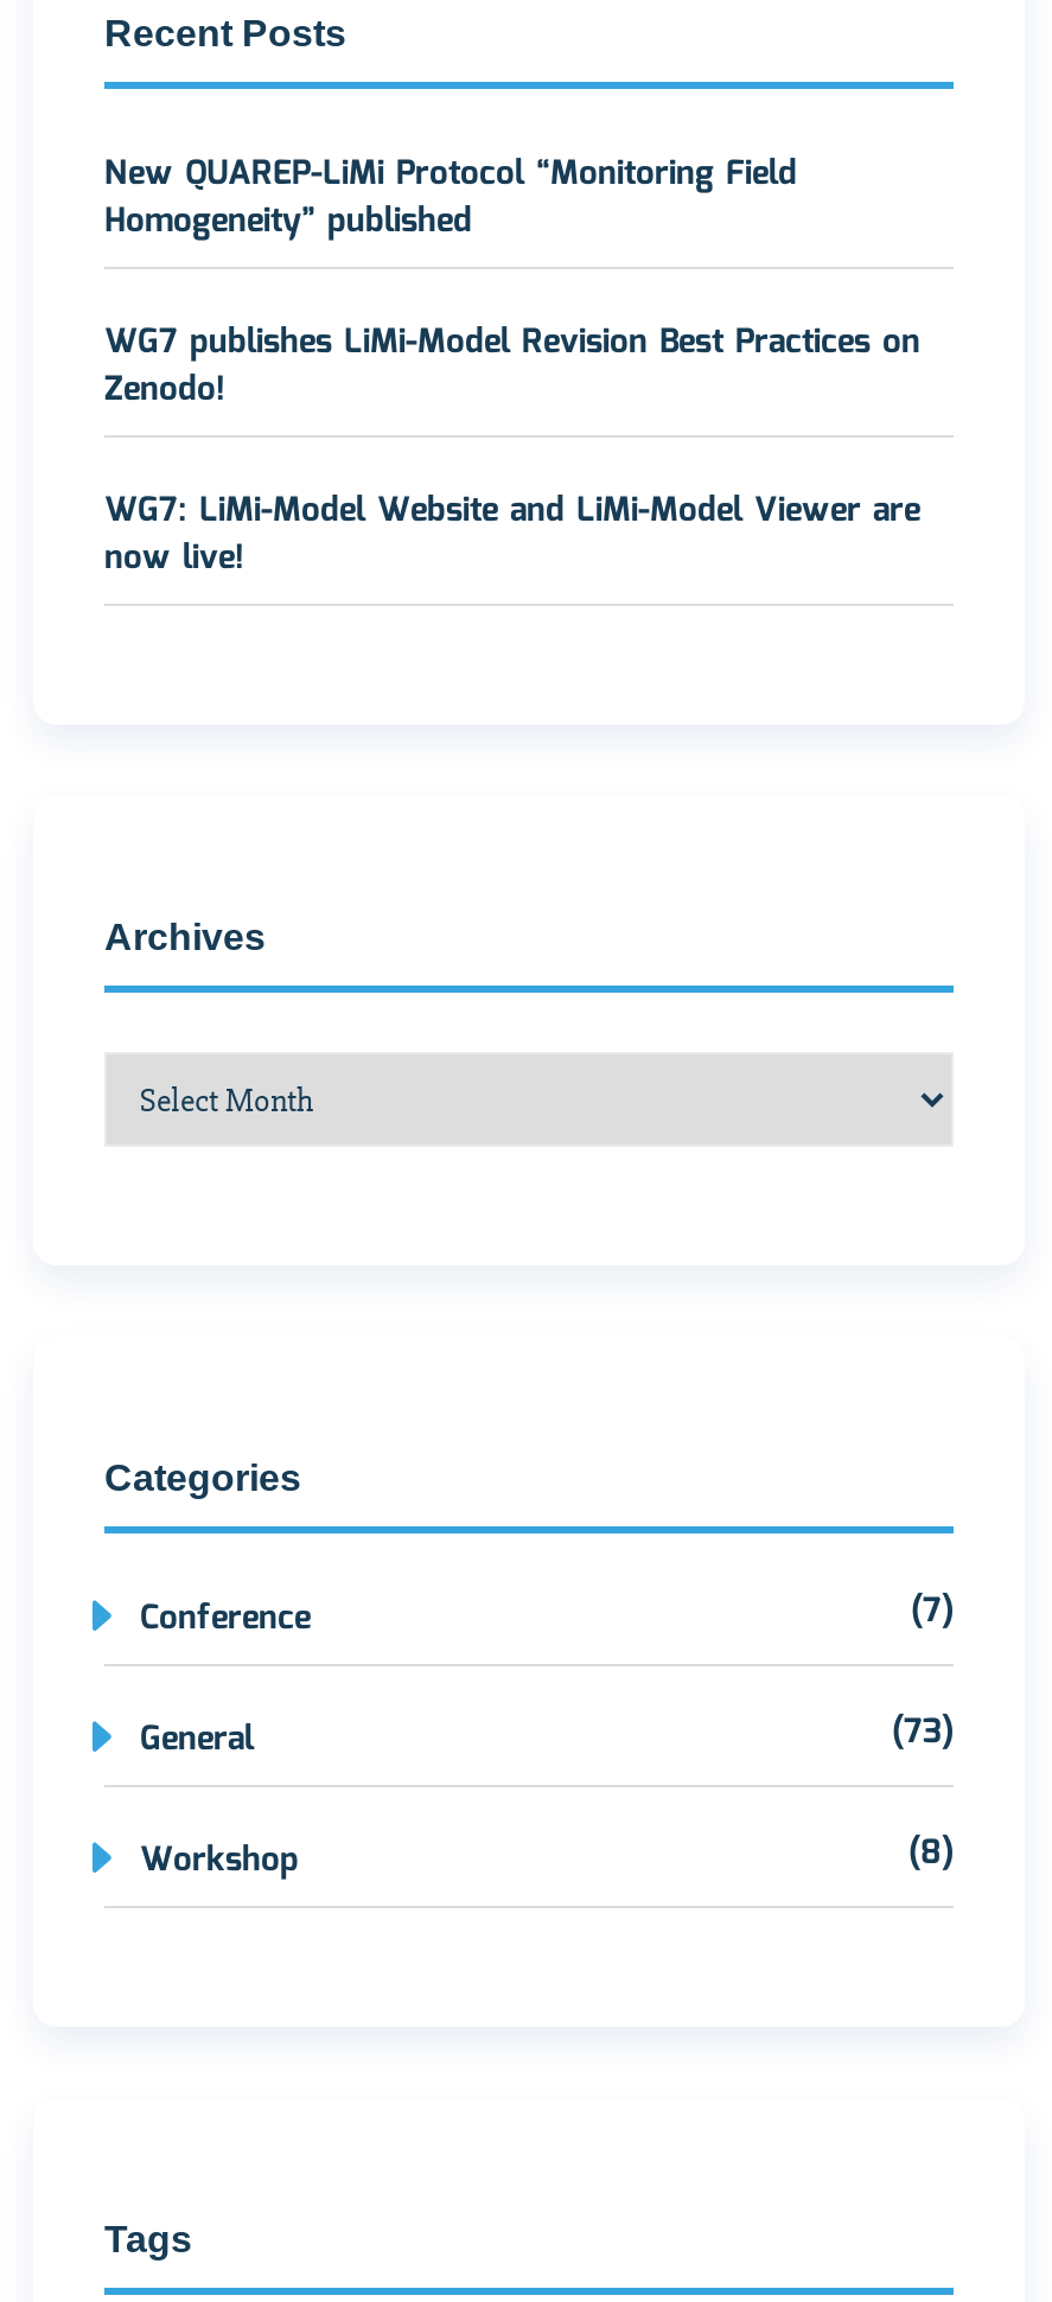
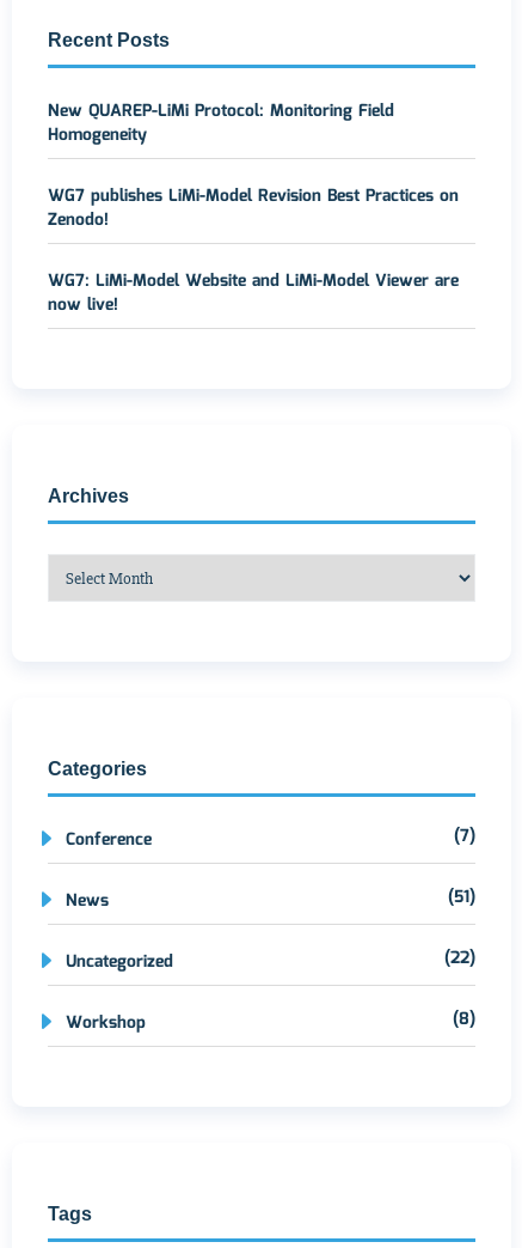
- New QUAREP-LiMi Protocol “Monitoring Field
- Homogeneity” published
+ New QUAREP-LiMi Protocol: Monitoring Field
+ Homogeneity

- General
- (73)
+ News
+ (51)
+ Uncategorized
+ (22)
